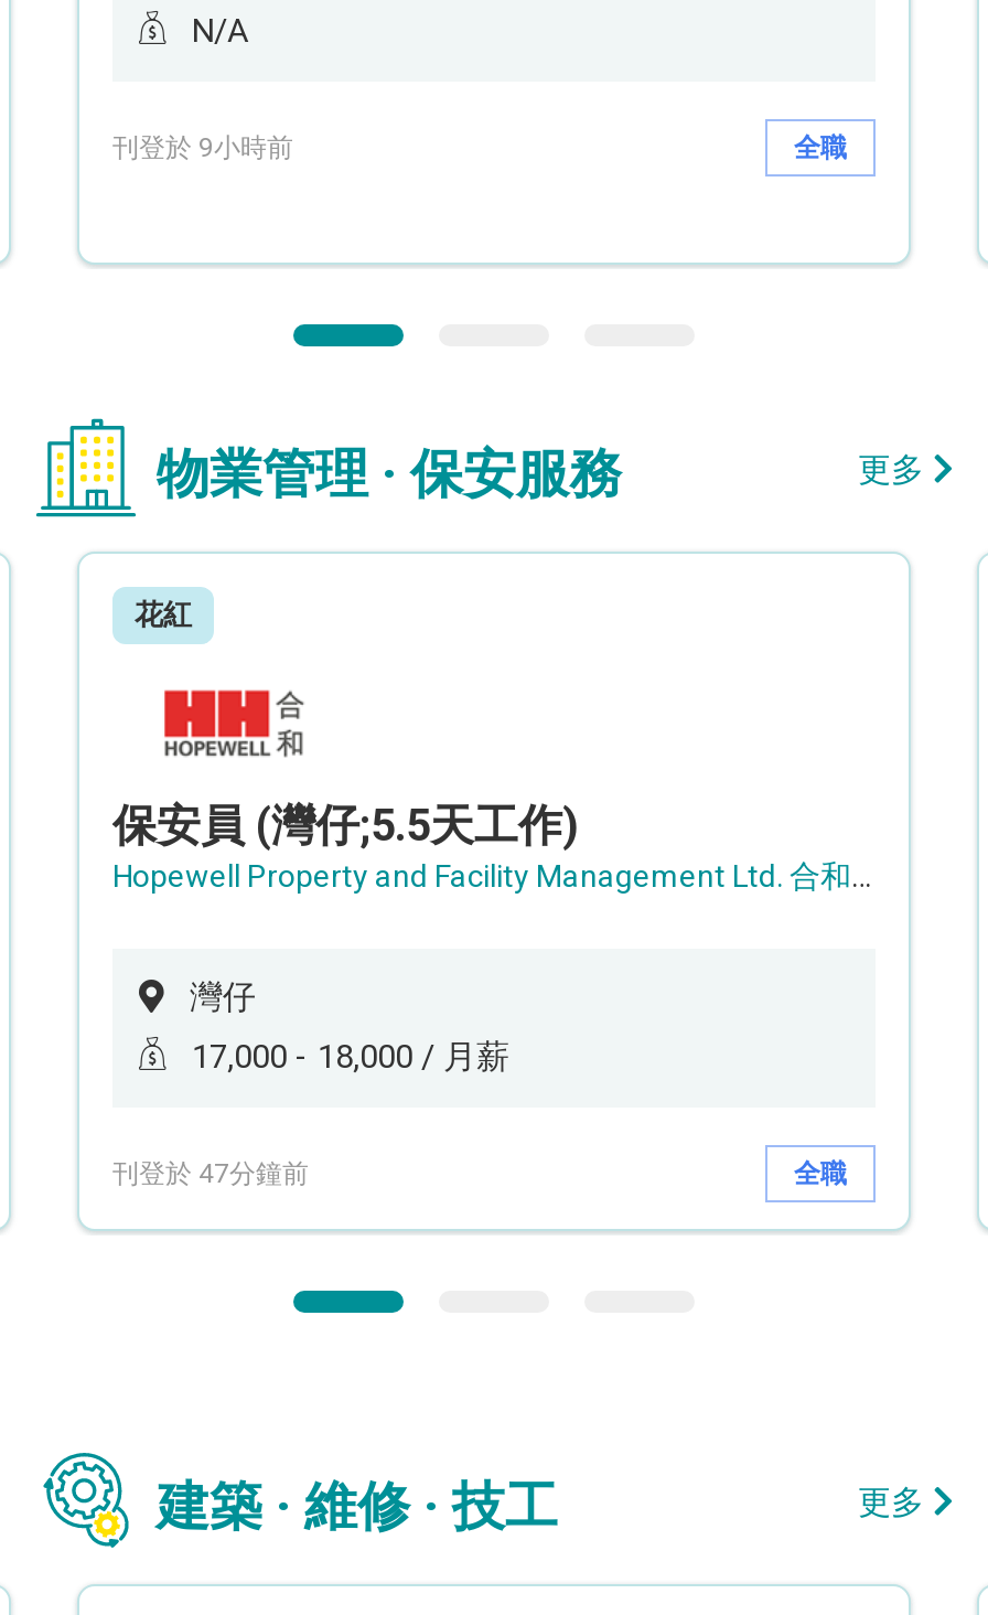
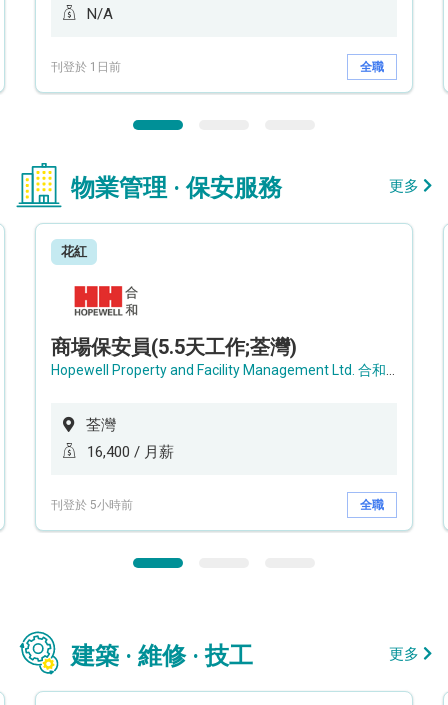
- 刊登於 9小時前
+ 刊登於 1日前

- 保安員 (灣仔;5.5天工作)
+ 商場保安員(5.5天工作;荃灣)

- 灣仔
+ 荃灣

- 17,000 - 18,000 / 月薪
+ 16,400 / 月薪

- 刊登於 47分鐘前
+ 刊登於 5小時前
